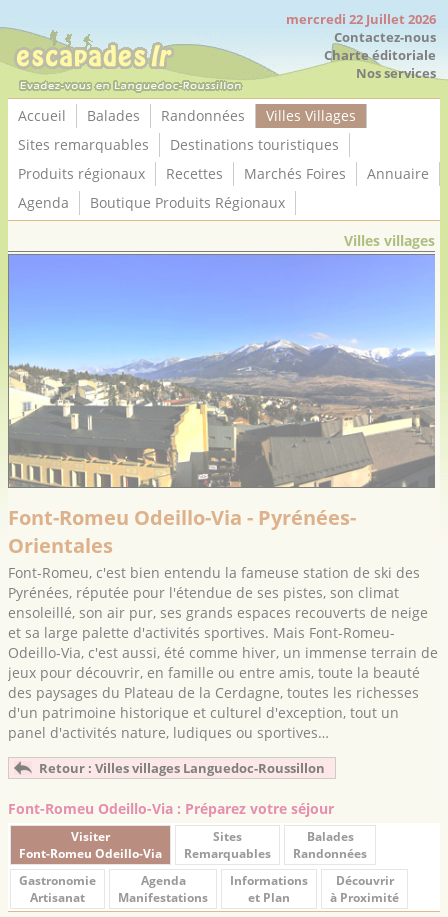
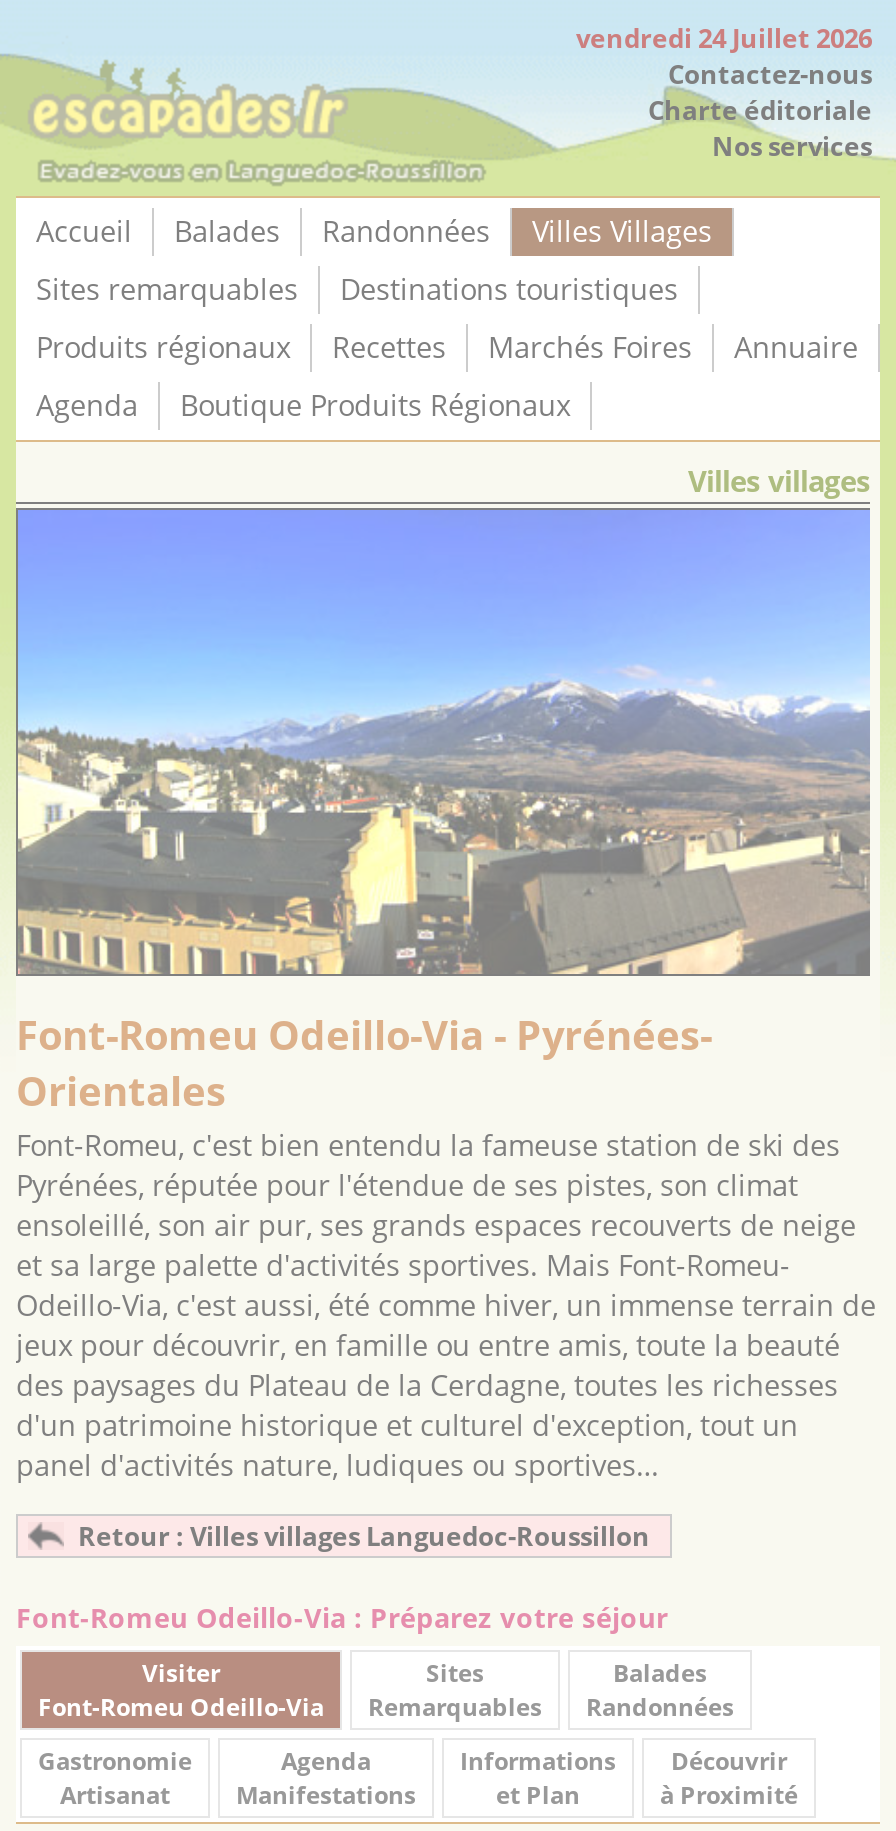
- mercredi 22 Juillet 2026
+ vendredi 24 Juillet 2026
